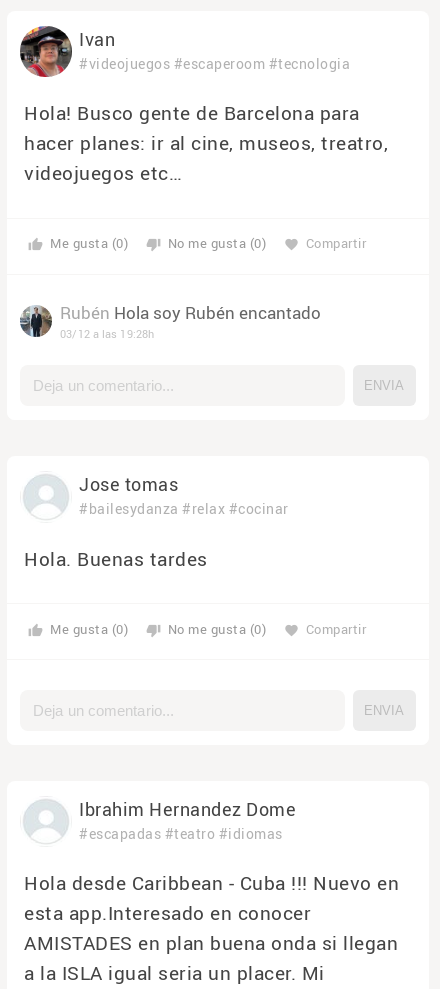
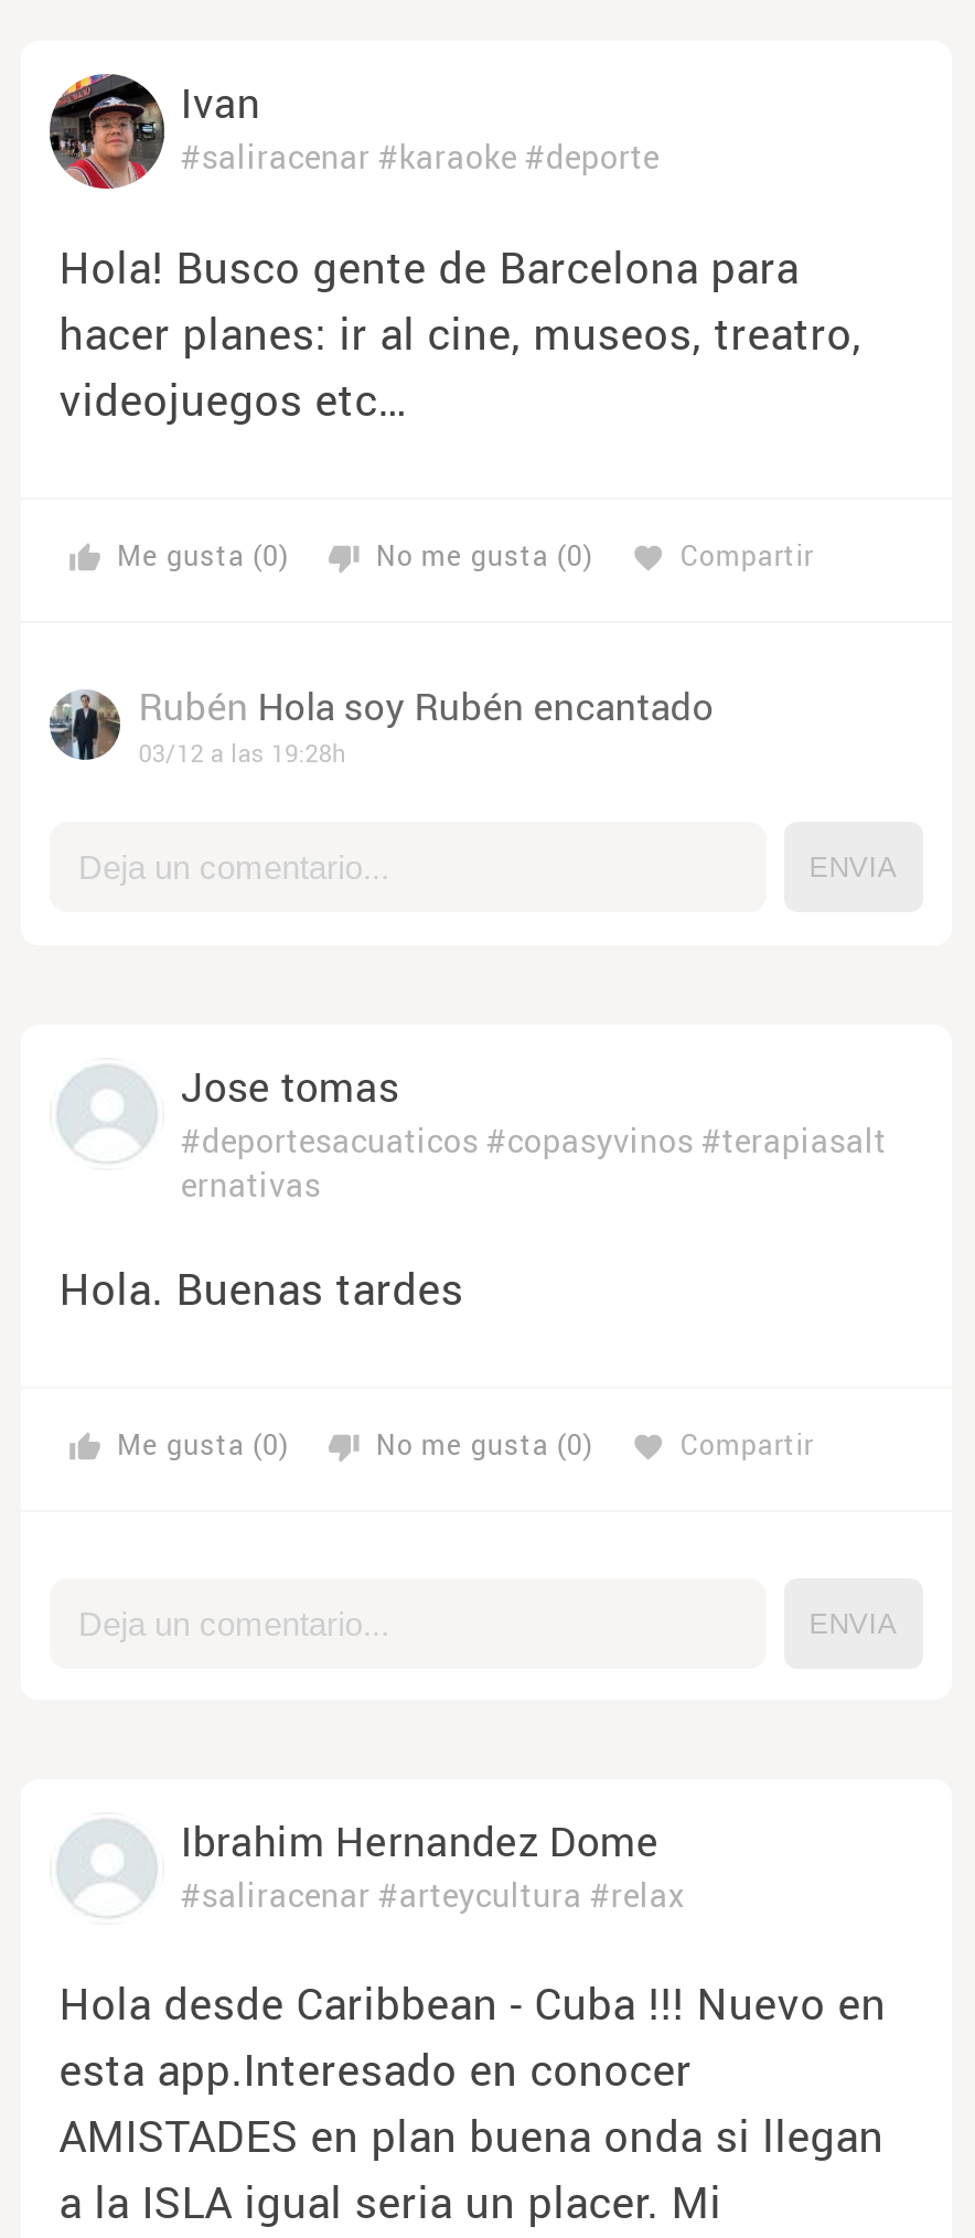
- #videojuegos #escaperoom #tecnologia
+ #saliracenar #karaoke #deporte

- #bailesydanza #relax #cocinar
+ #deportesacuaticos #copasyvinos #terapiasalt
+ ernativas

- #escapadas #teatro #idiomas
+ #saliracenar #arteycultura #relax
